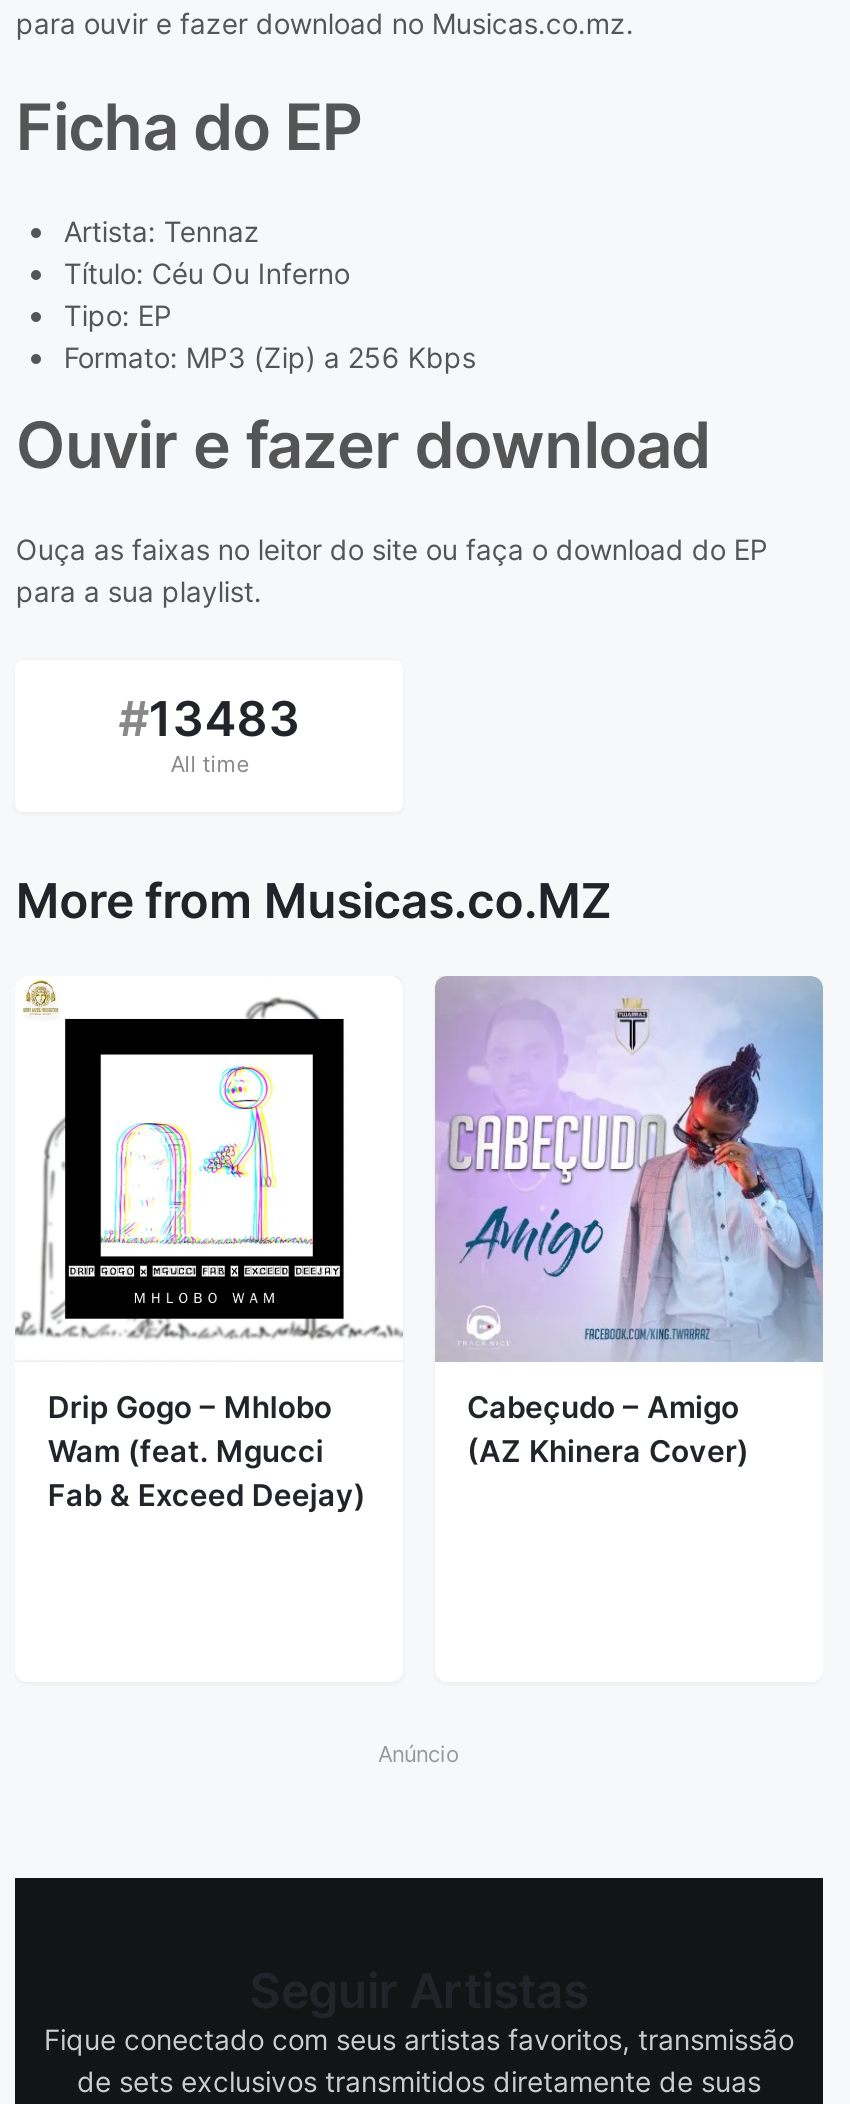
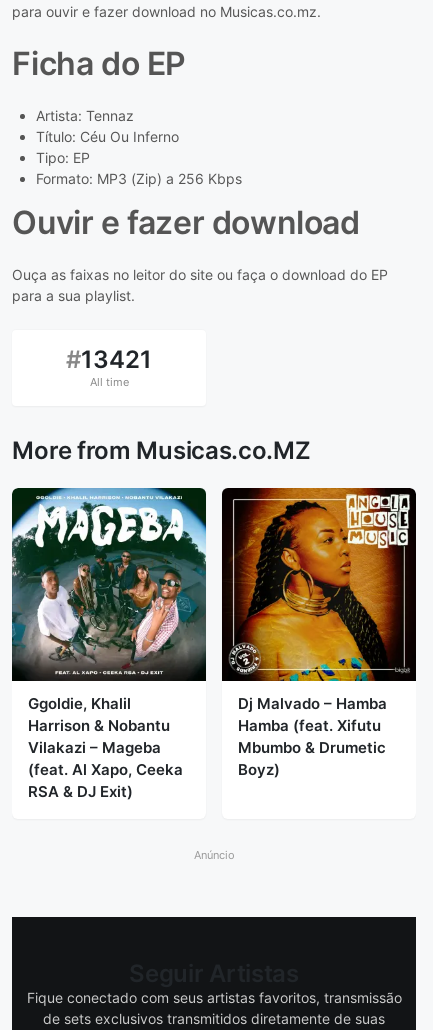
- #13483
+ #13421

- [image]
- Drip Gogo – Mhlobo
- Wam (feat. Mgucci
- Fab & Exceed Deejay)
+ [image]
+ Ggoldie, Khalil
+ Harrison & Nobantu
+ Vilakazi – Mageba
+ (feat. Al Xapo, Ceeka
+ RSA & DJ Exit)

- [image]
- Cabeçudo – Amigo
- (AZ Khinera Cover)
+ [image]
+ Dj Malvado – Hamba
+ Hamba (feat. Xifutu
+ Mbumbo & Drumetic
+ Boyz)
